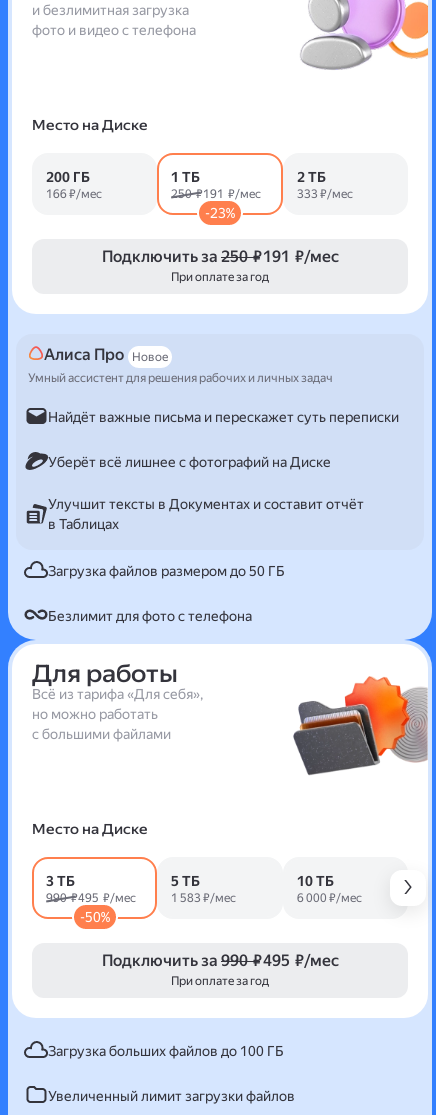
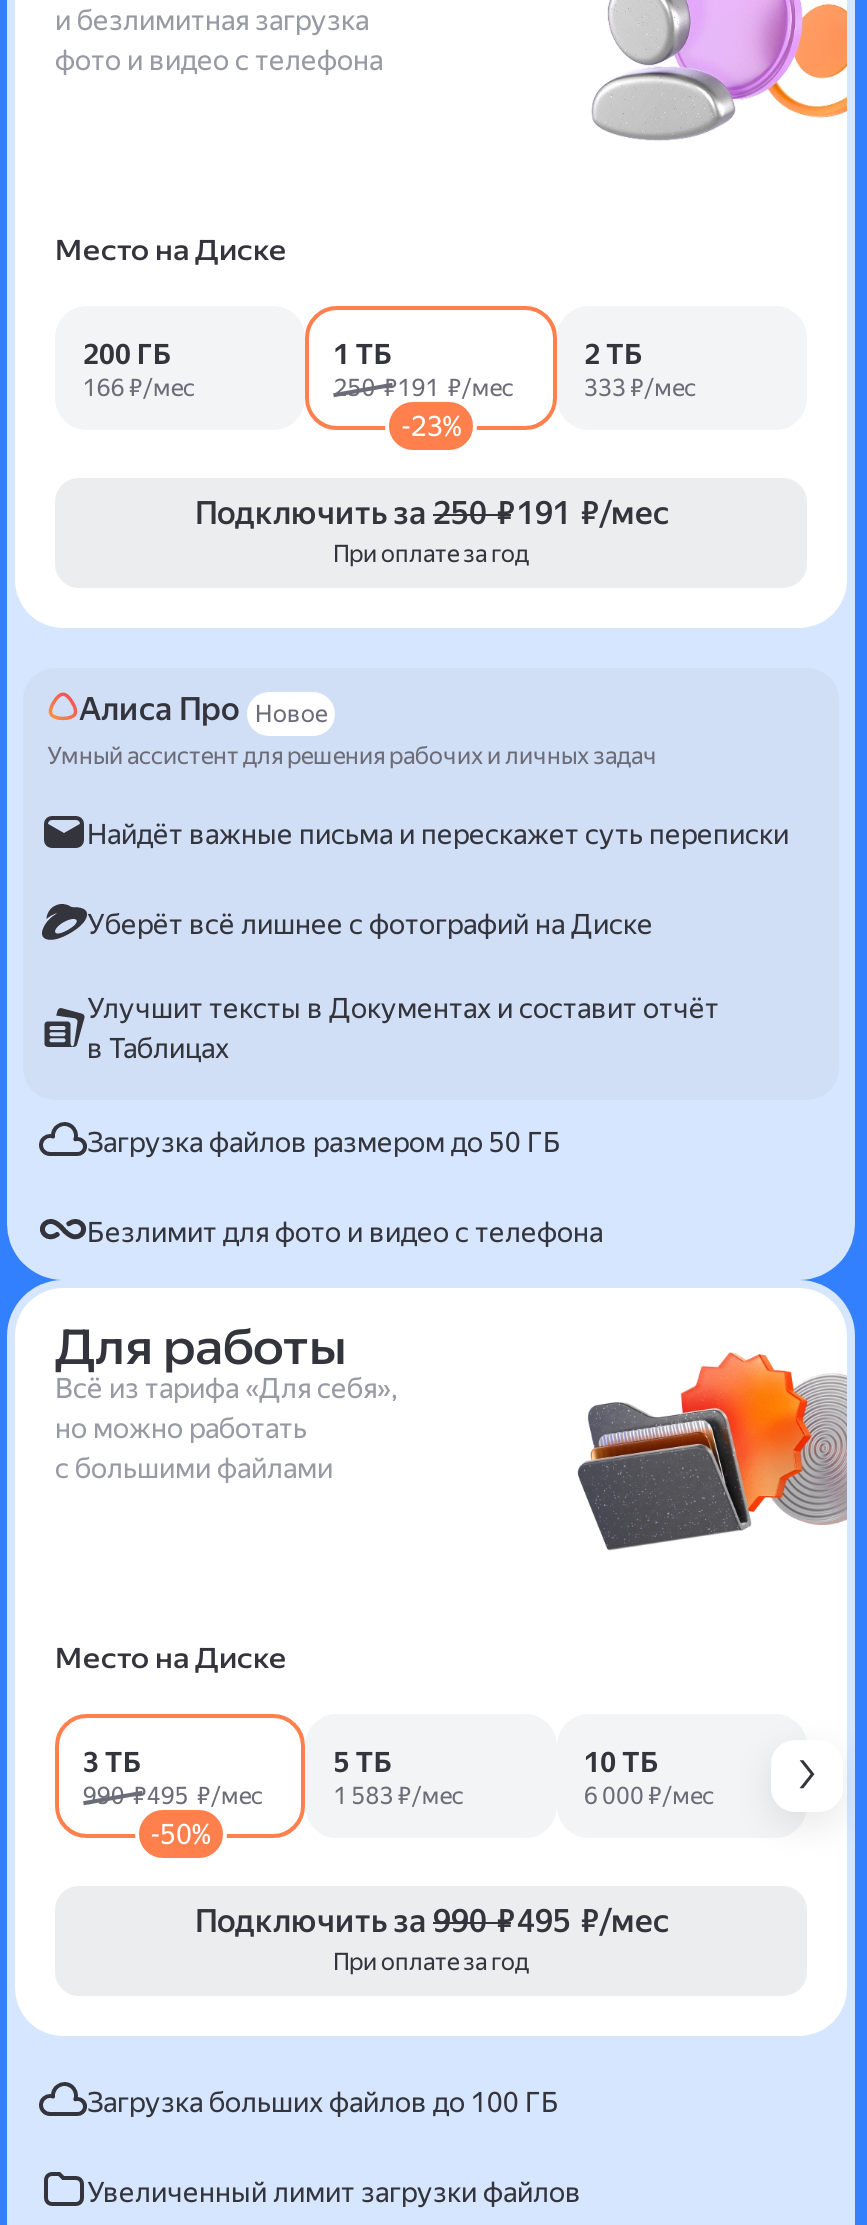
- Безлимит для фото с телефона
+ Безлимит для фото и видео с телефона
